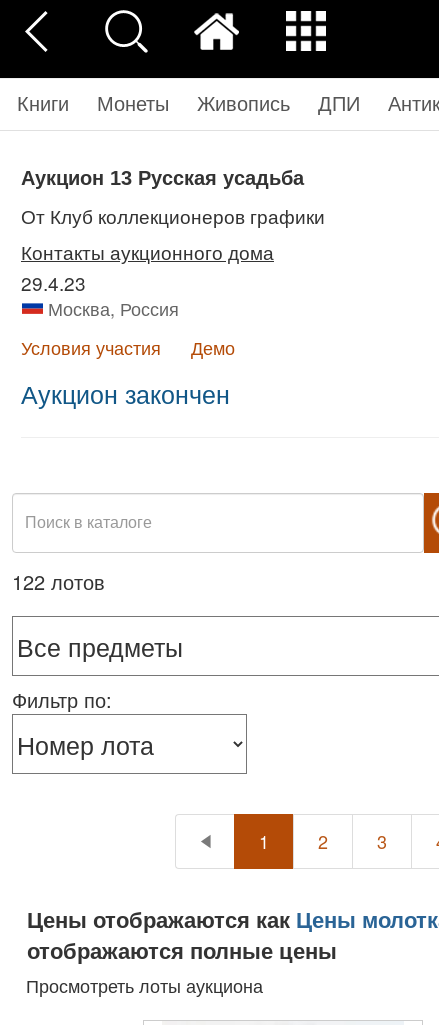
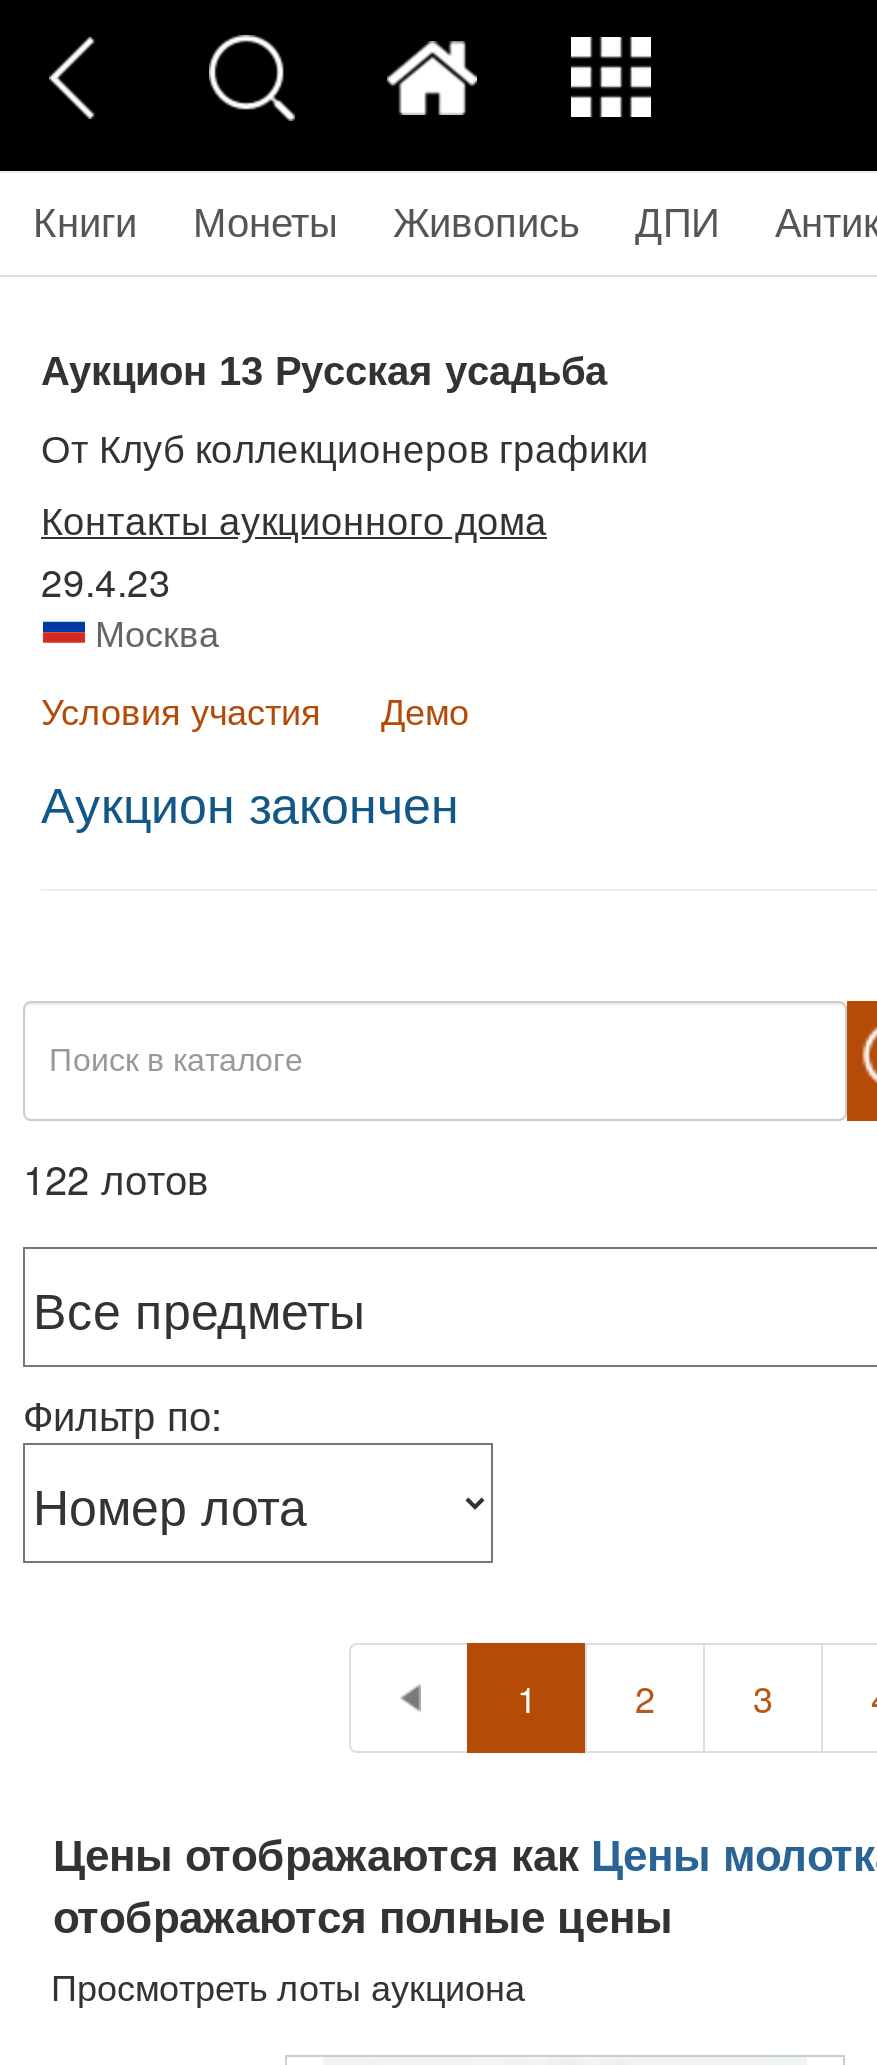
- Москва, Россия
+ Москва
